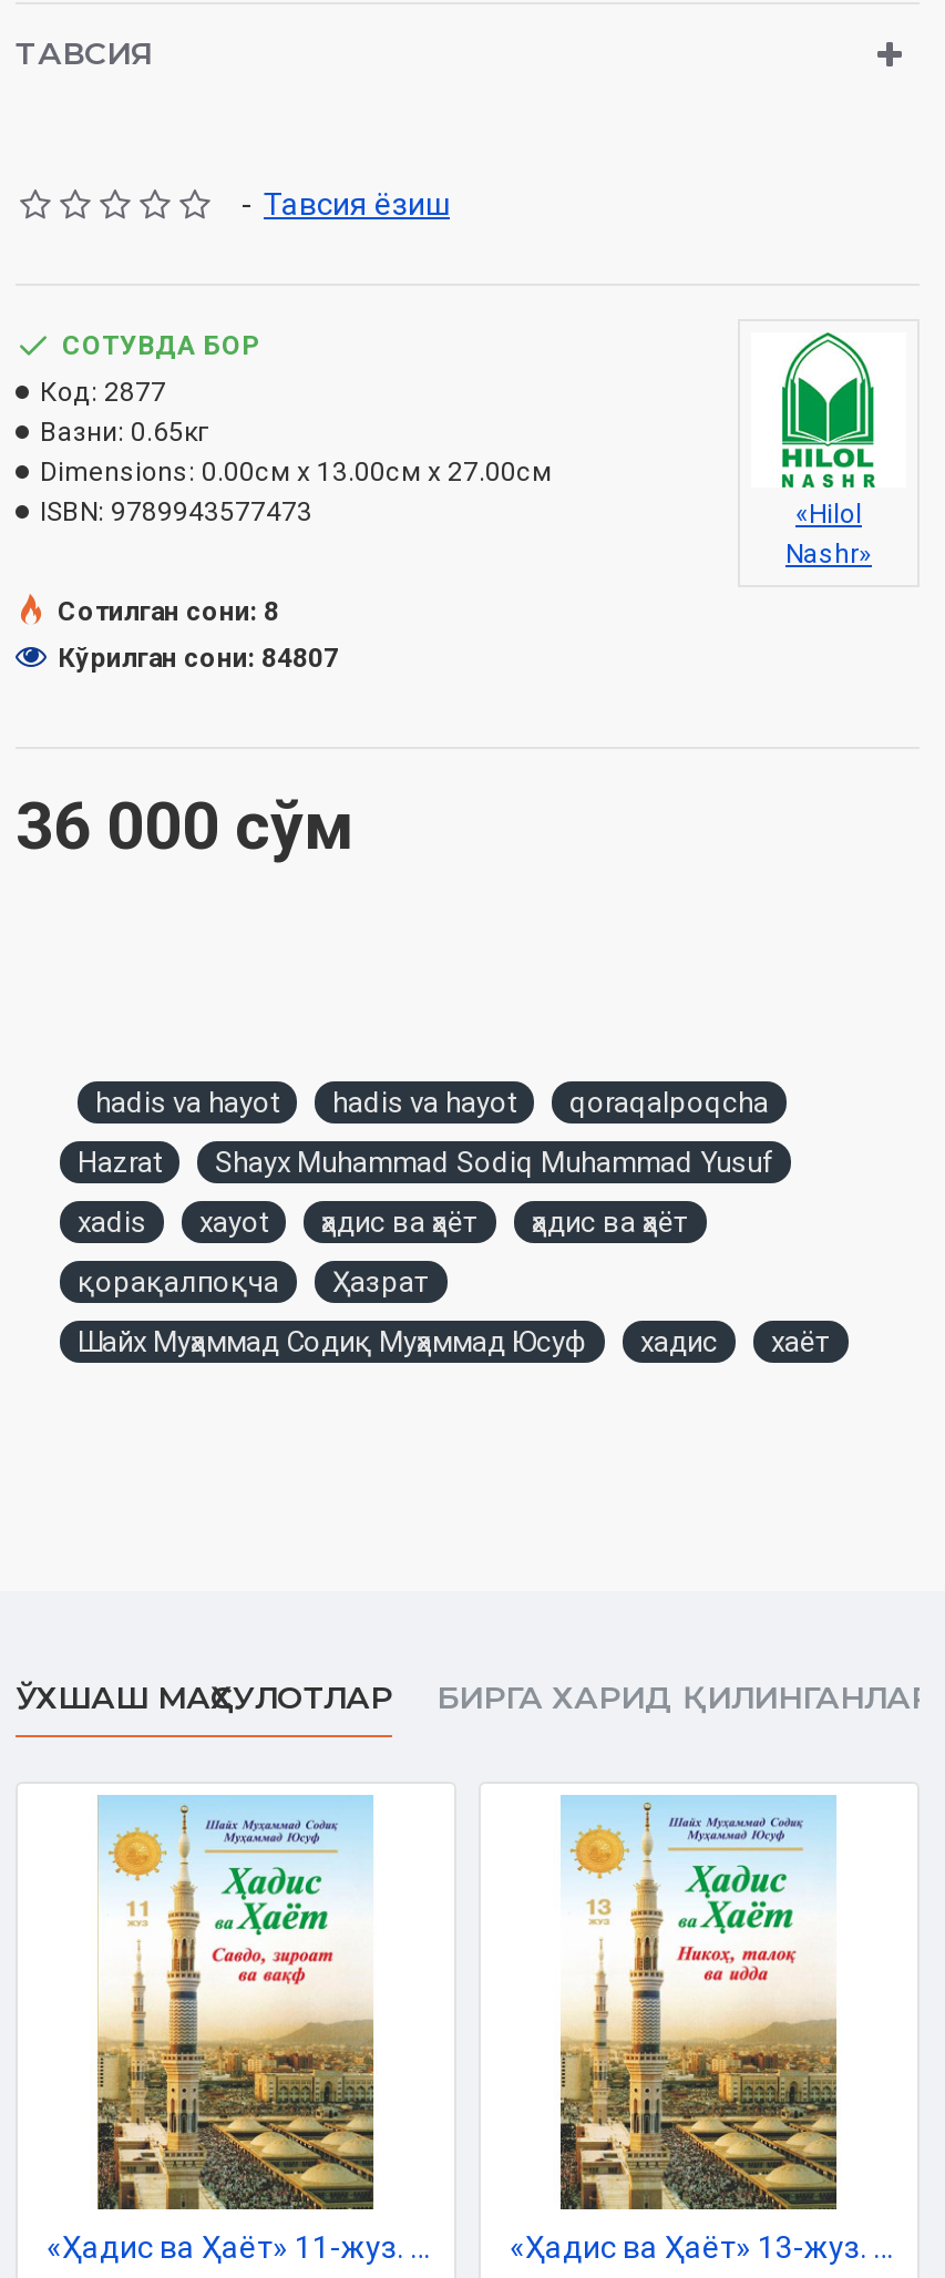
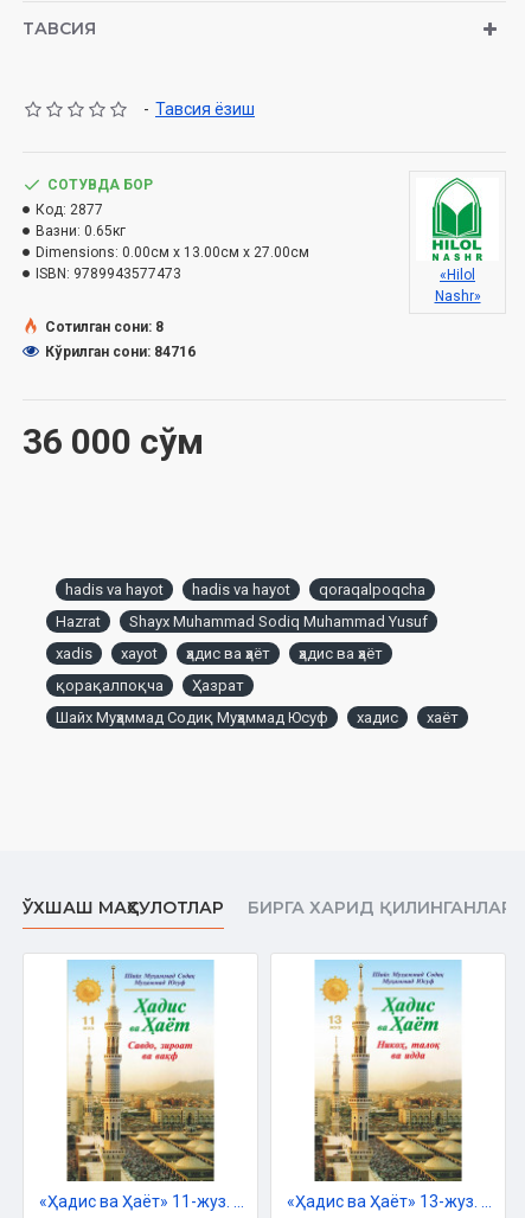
- Кўрилган сони: 84807
+ Кўрилган сони: 84716
